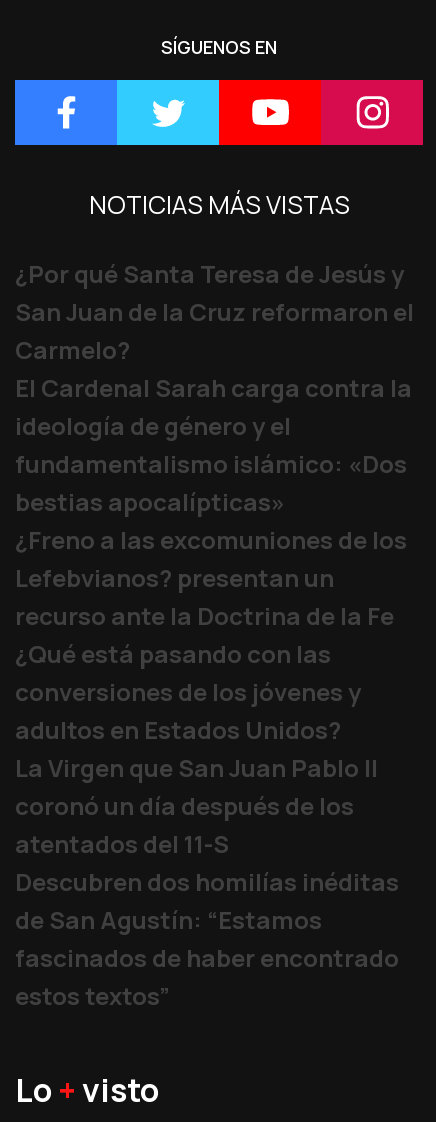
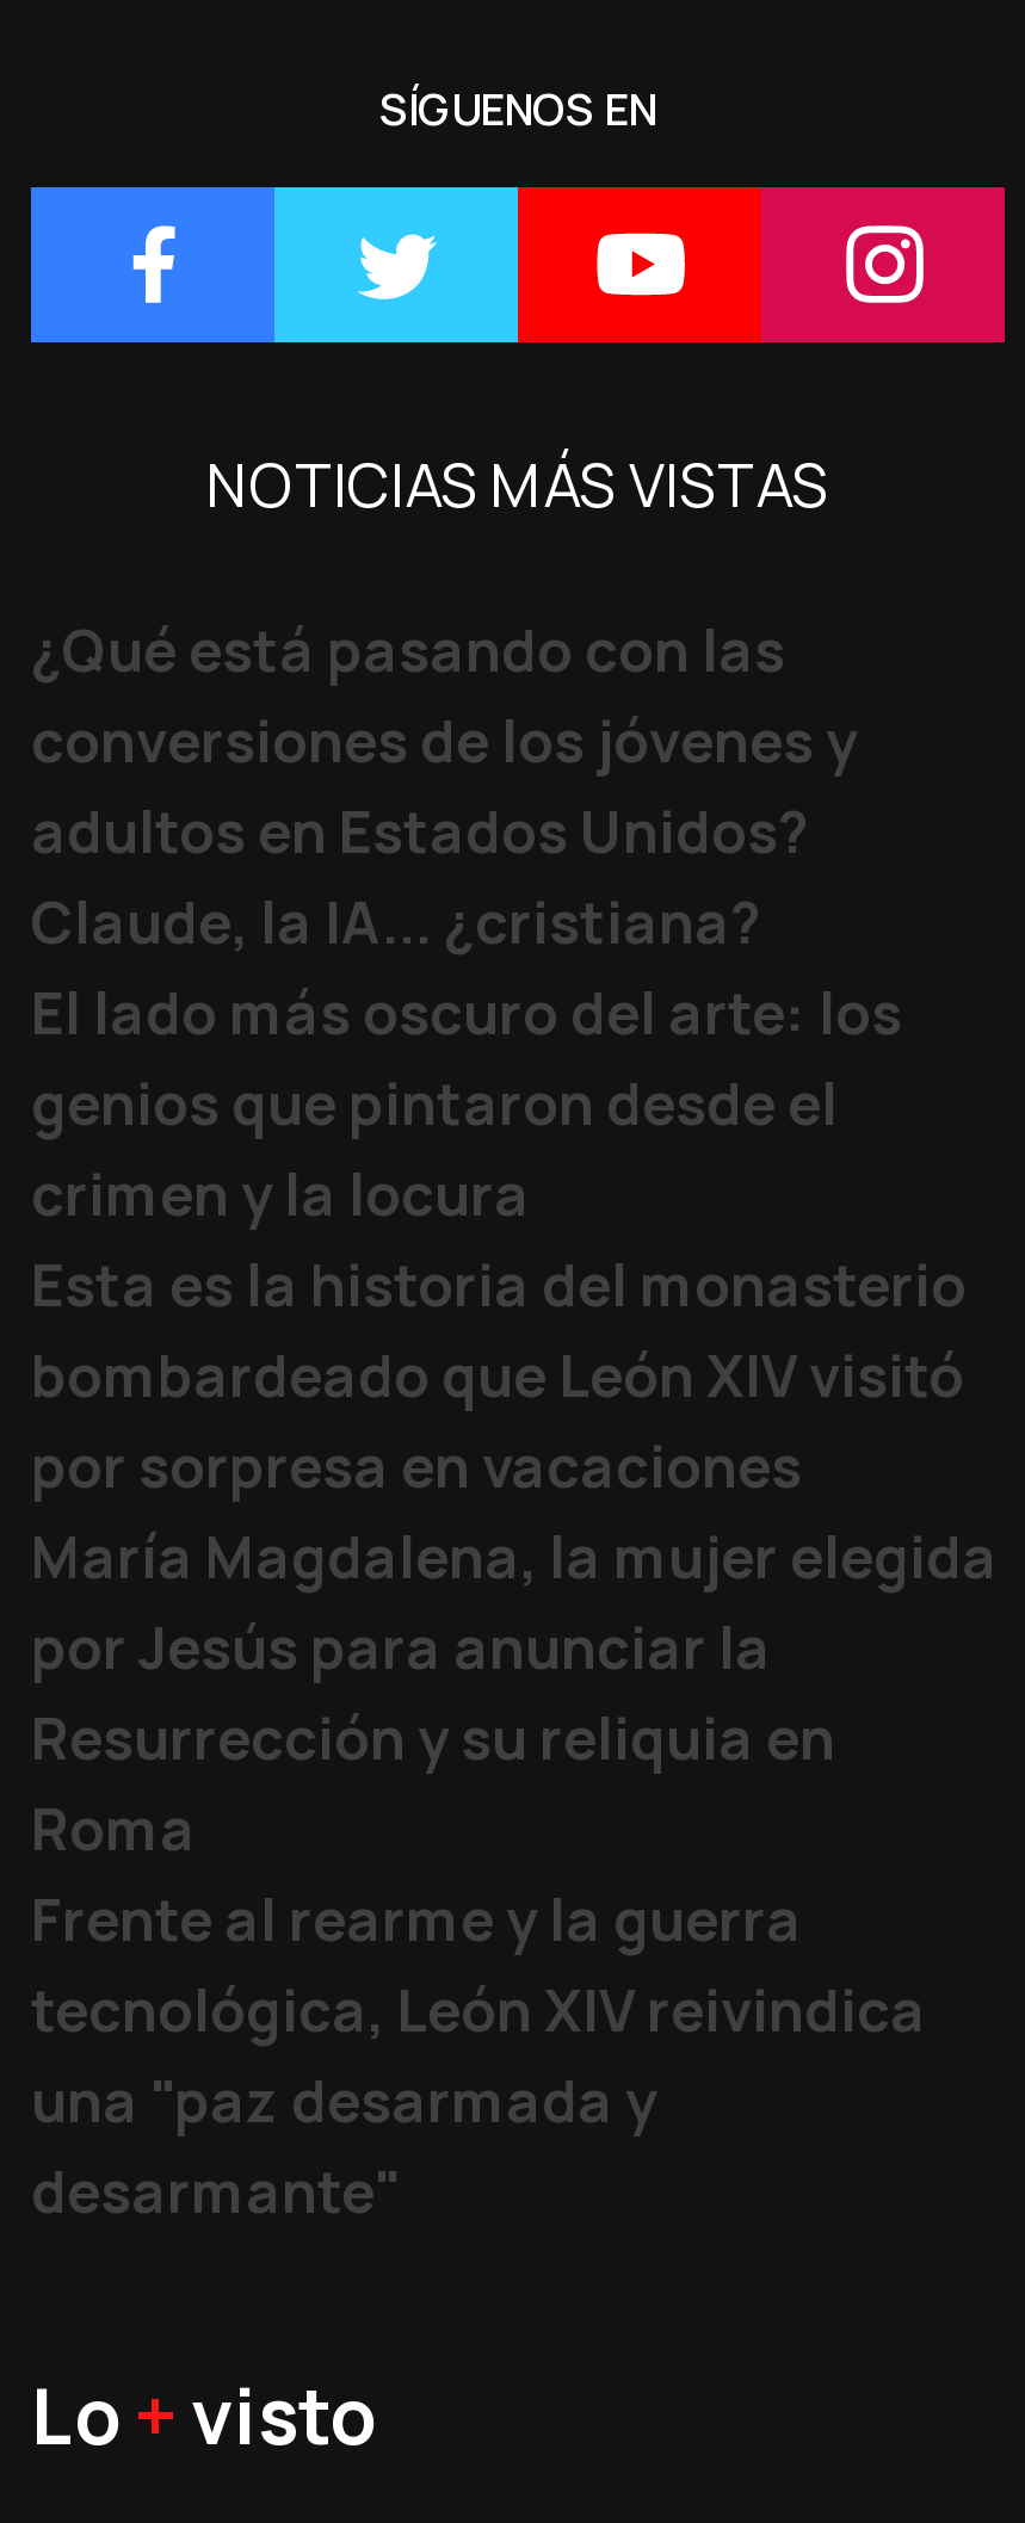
- ¿Por qué Santa Teresa de Jesús y
- San Juan de la Cruz reformaron el
- Carmelo?
- El Cardenal Sarah carga contra la
- ideología de género y el
- fundamentalismo islámico: «Dos
- bestias apocalípticas»
- ¿Freno a las excomuniones de los
- Lefebvianos? presentan un
- recurso ante la Doctrina de la Fe

moved up: ¿Qué está pasando con las | conversiones de los jóvenes y | adultos en Estados Unidos?

- La Virgen que San Juan Pablo II
- coronó un día después de los
- atentados del 11-S
- Descubren dos homilías inéditas
- de San Agustín: “Estamos
- fascinados de haber encontrado
- estos textos”
+ Claude, la IA... ¿cristiana?
+ El lado más oscuro del arte: los
+ genios que pintaron desde el
+ crimen y la locura
+ Esta es la historia del monasterio
+ bombardeado que León XIV visitó
+ por sorpresa en vacaciones
+ María Magdalena, la mujer elegida
+ por Jesús para anunciar la
+ Resurrección y su reliquia en
+ Roma
+ Frente al rearme y la guerra
+ tecnológica, León XIV reivindica
+ una "paz desarmada y
+ desarmante"
